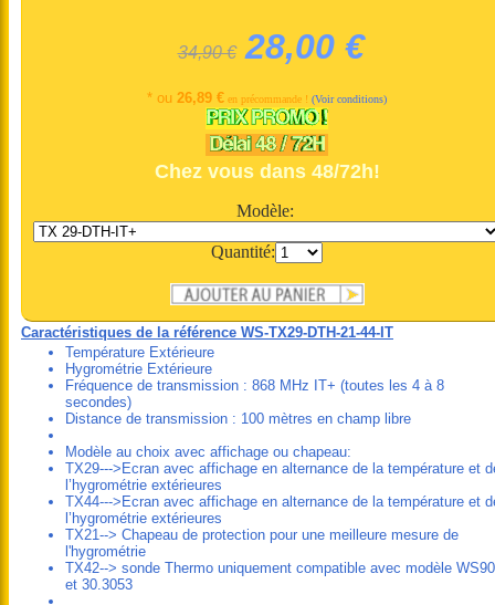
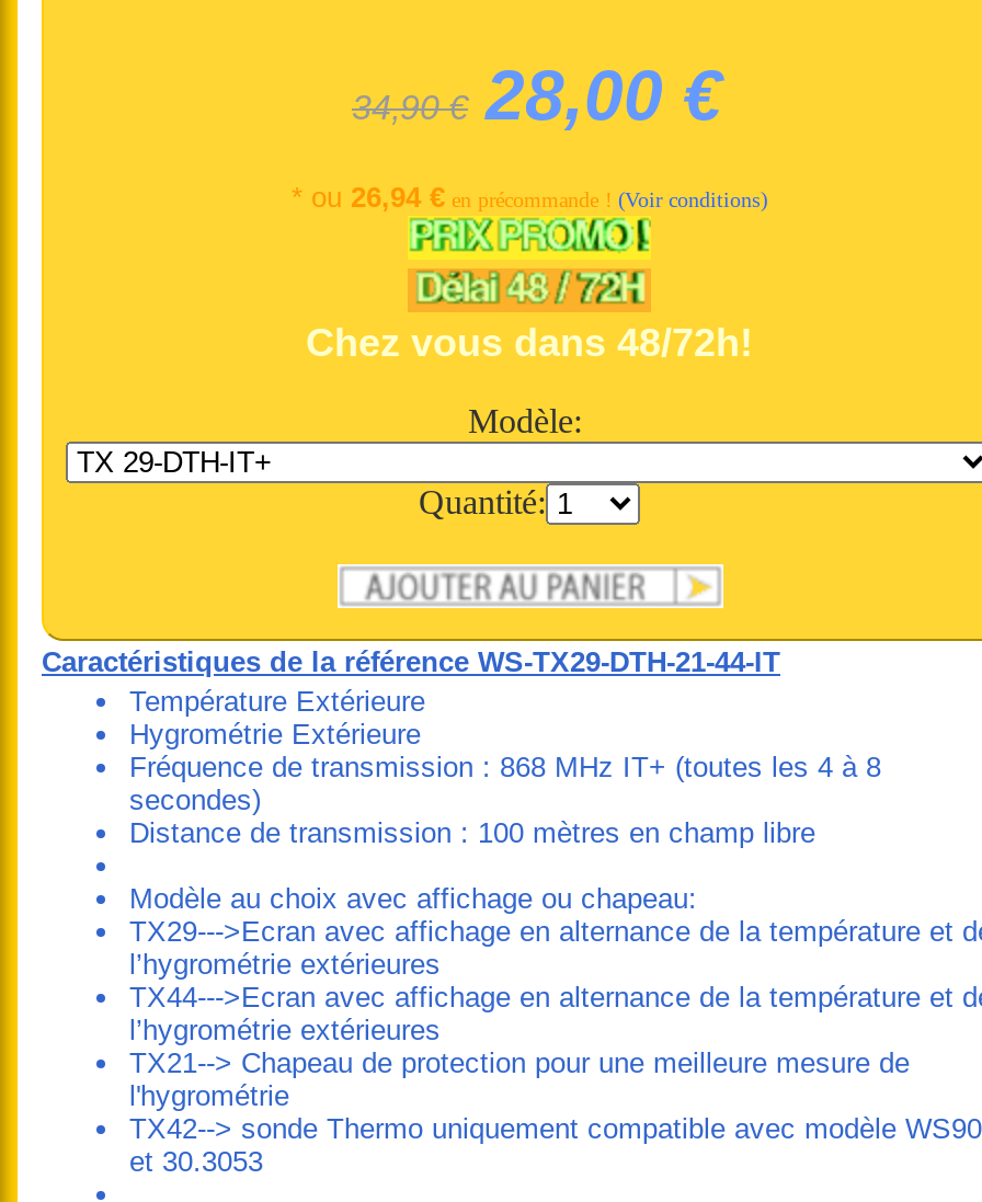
- * ou 26,89 €en précommande ! (Voir conditions)
+ * ou 26,94 €en précommande ! (Voir conditions)
